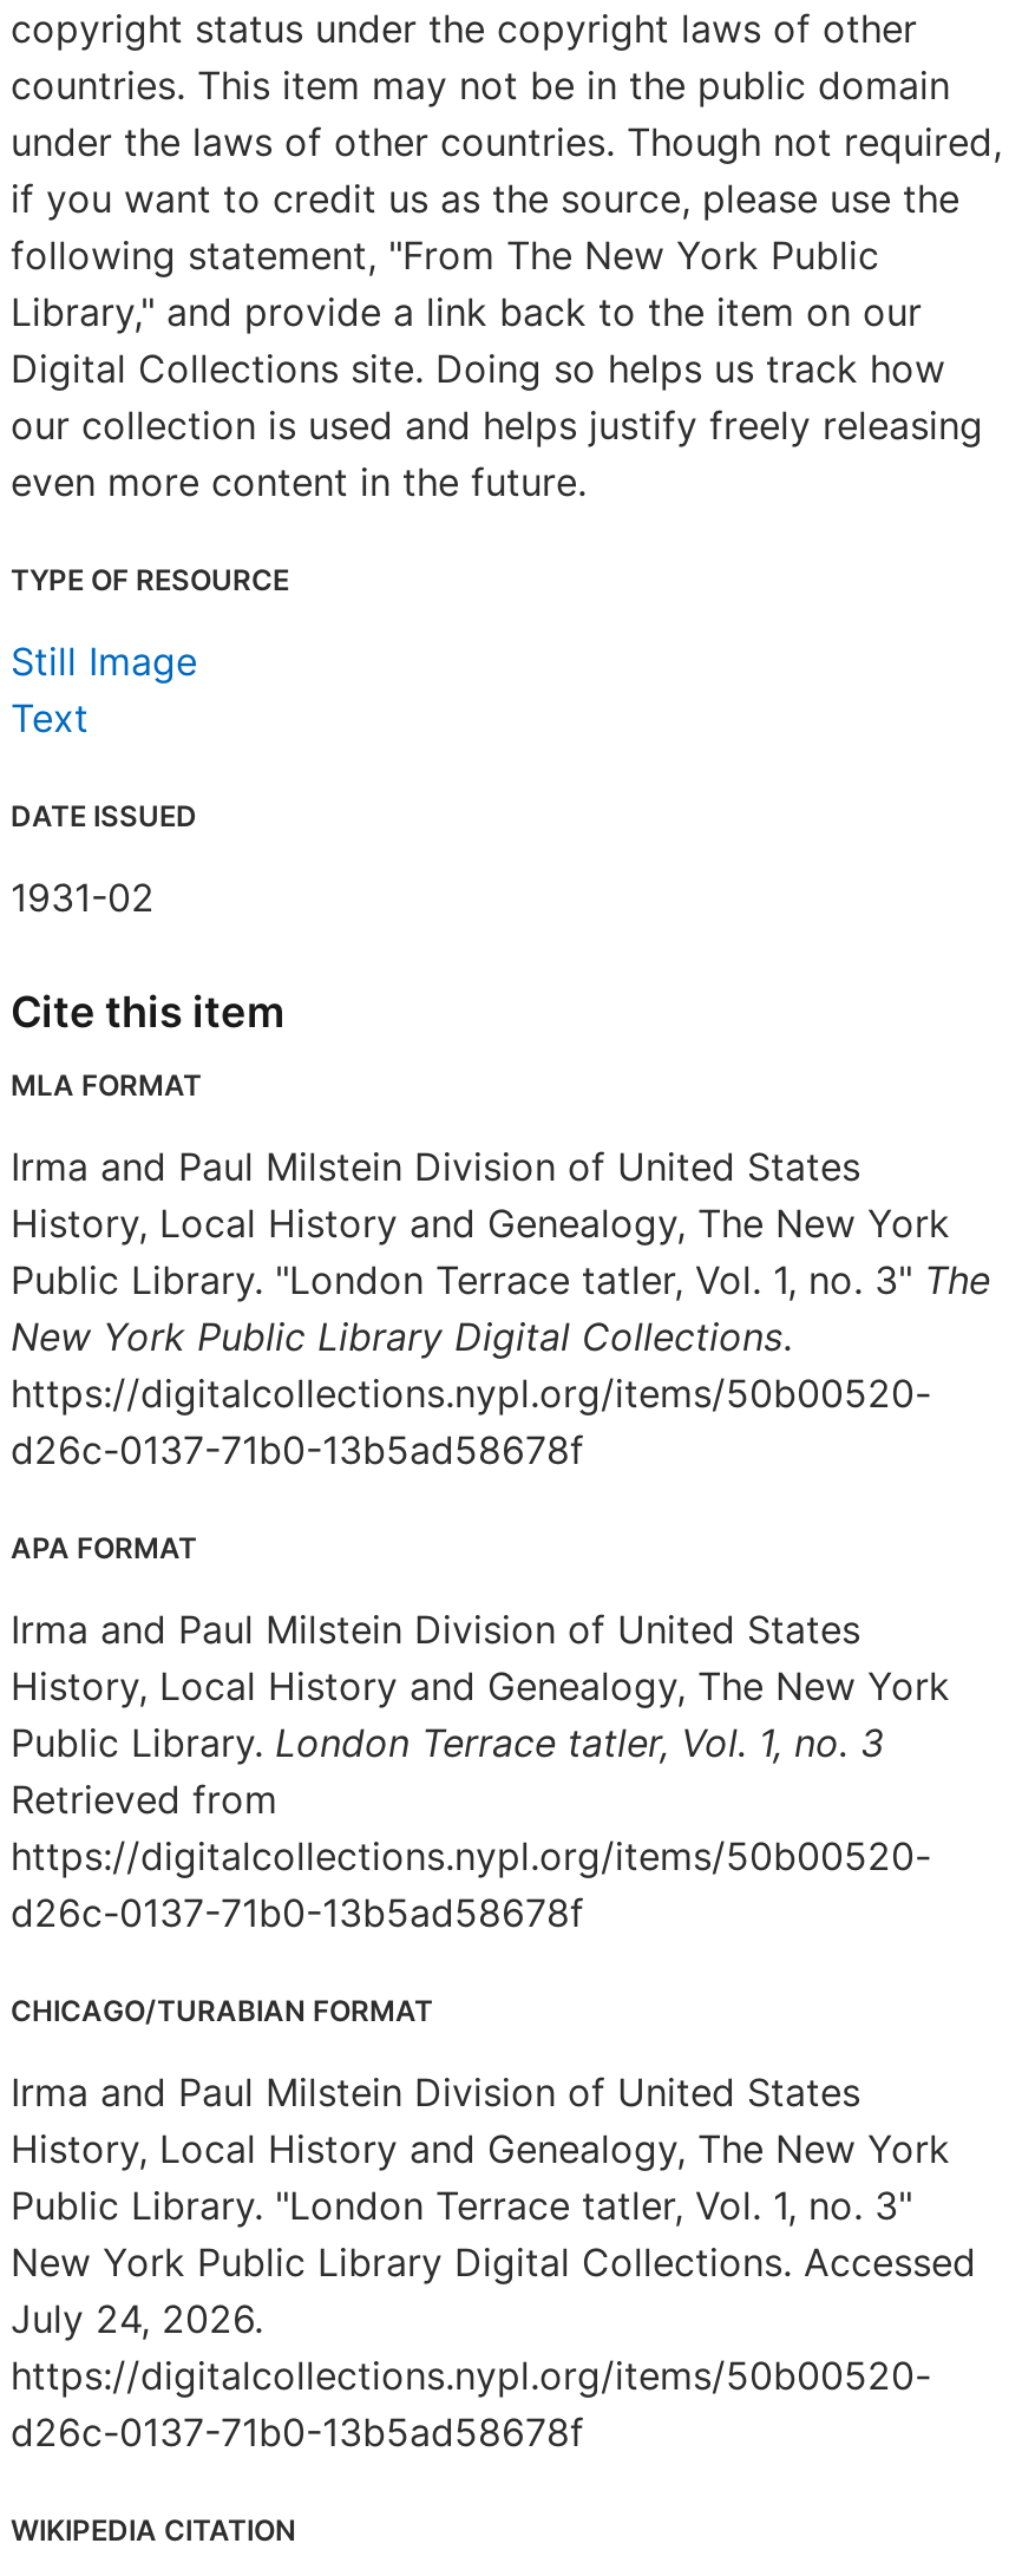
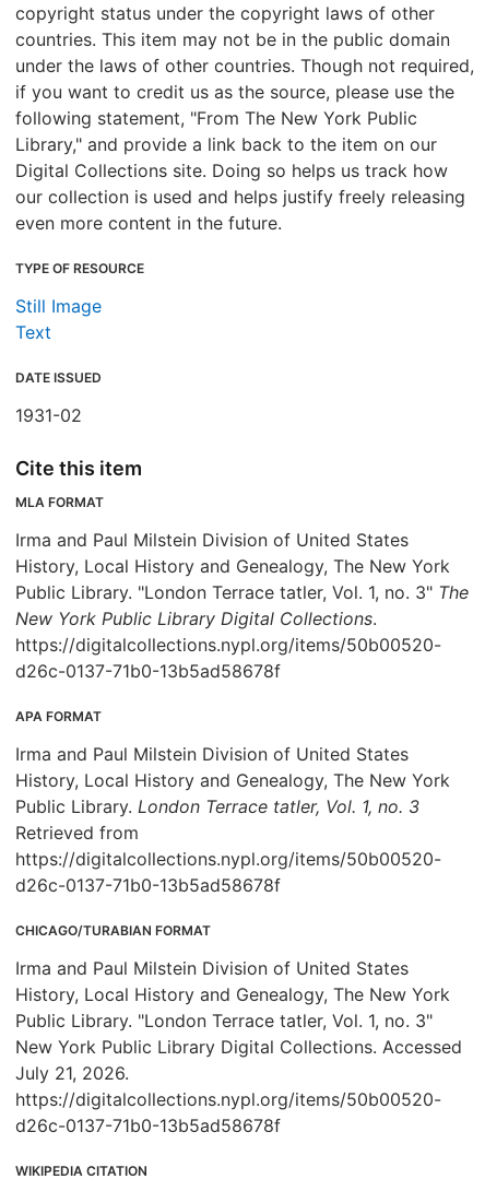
- July 24, 2026.
+ July 21, 2026.
